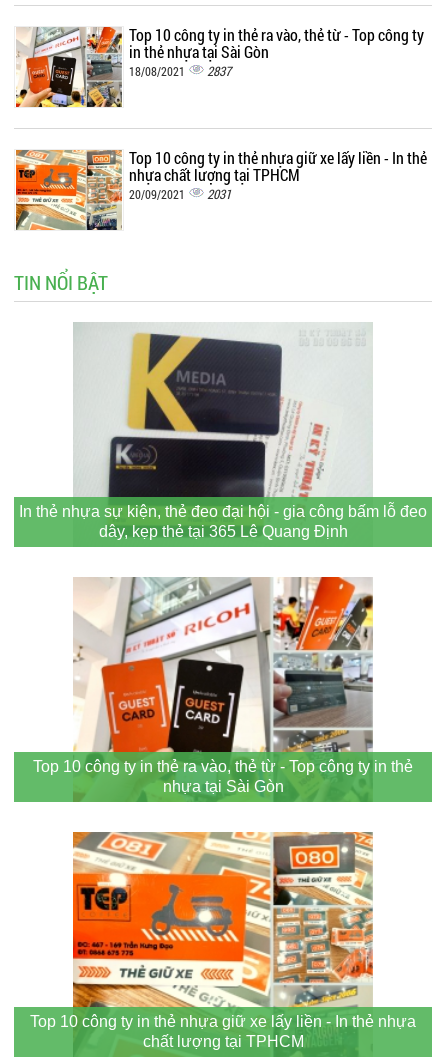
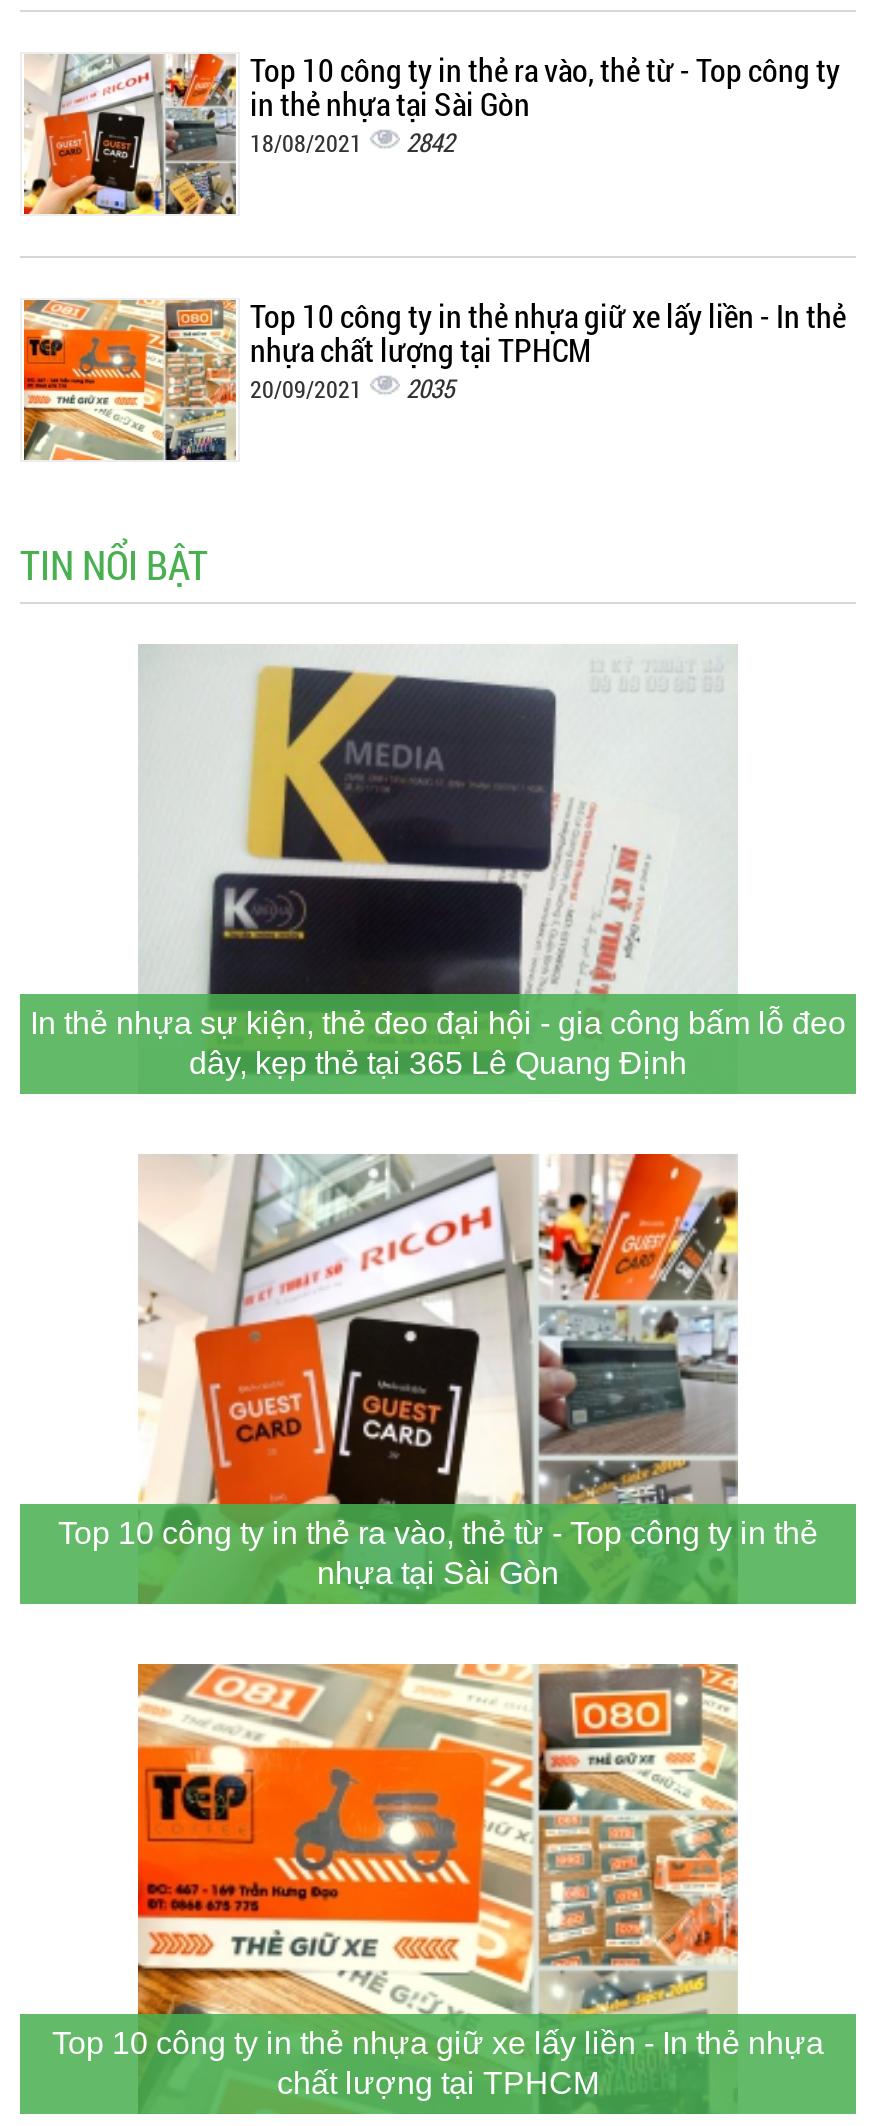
- 18/08/2021 2837
+ 18/08/2021 2842

- 20/09/2021 2031
+ 20/09/2021 2035
